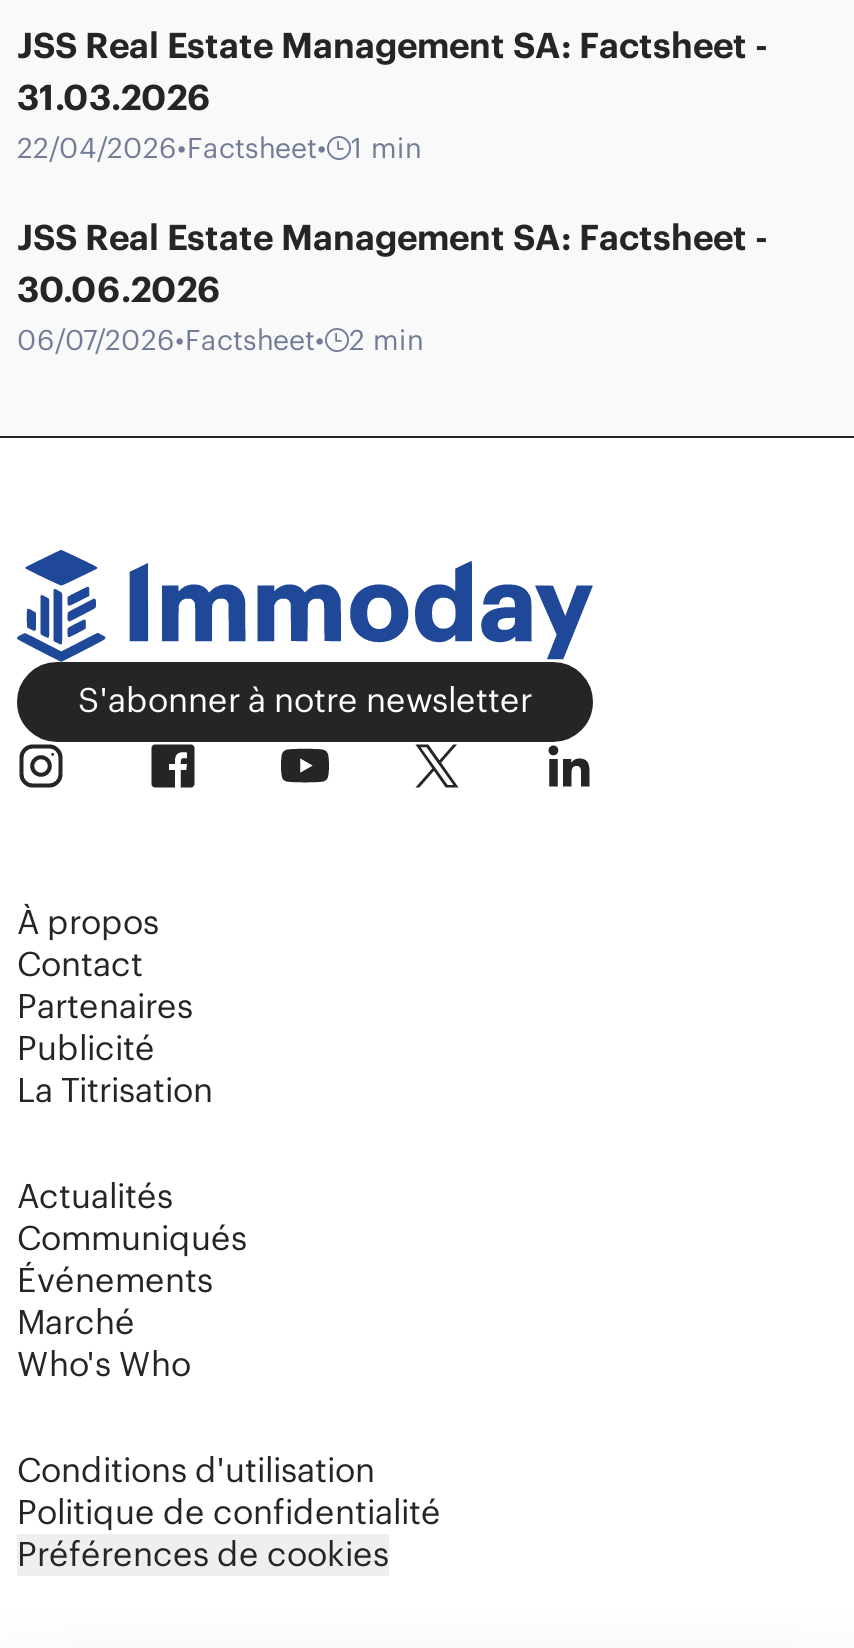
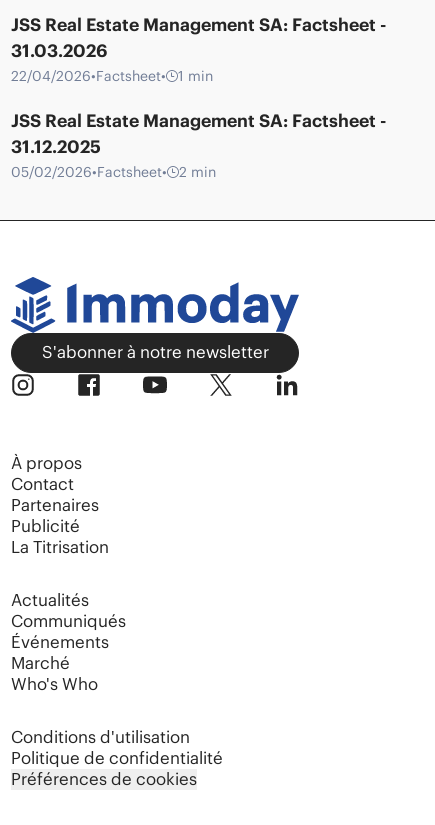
- 30.06.2026
+ 31.12.2025

- 06/07/2026•Factsheet• 2 min
+ 05/02/2026•Factsheet• 2 min
